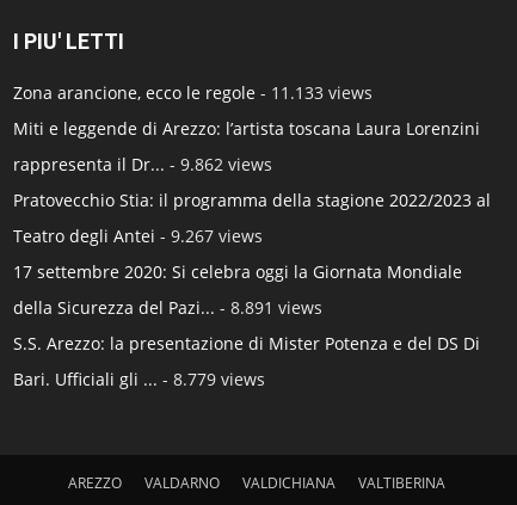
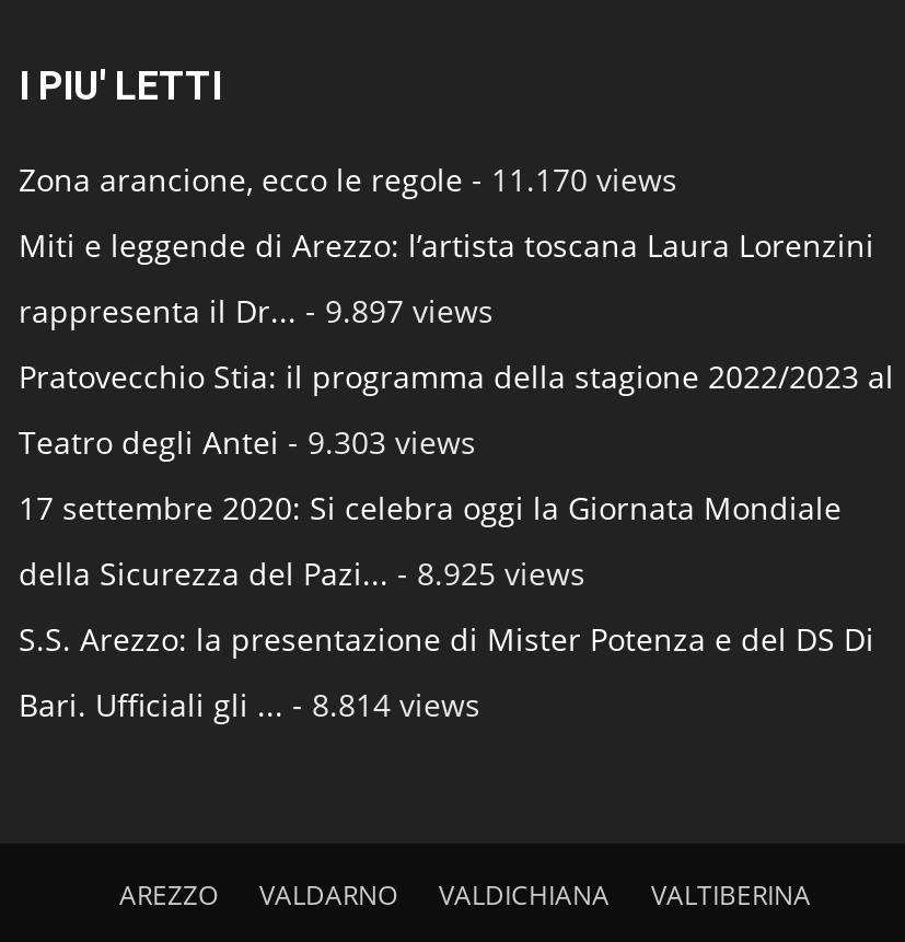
- Zona arancione, ecco le regole - 11.133 views
+ Zona arancione, ecco le regole - 11.170 views

- rappresenta il Dr... - 9.862 views
+ rappresenta il Dr... - 9.897 views

- Teatro degli Antei - 9.267 views
+ Teatro degli Antei - 9.303 views

- della Sicurezza del Pazi... - 8.891 views
+ della Sicurezza del Pazi... - 8.925 views

- Bari. Ufficiali gli ... - 8.779 views
+ Bari. Ufficiali gli ... - 8.814 views
